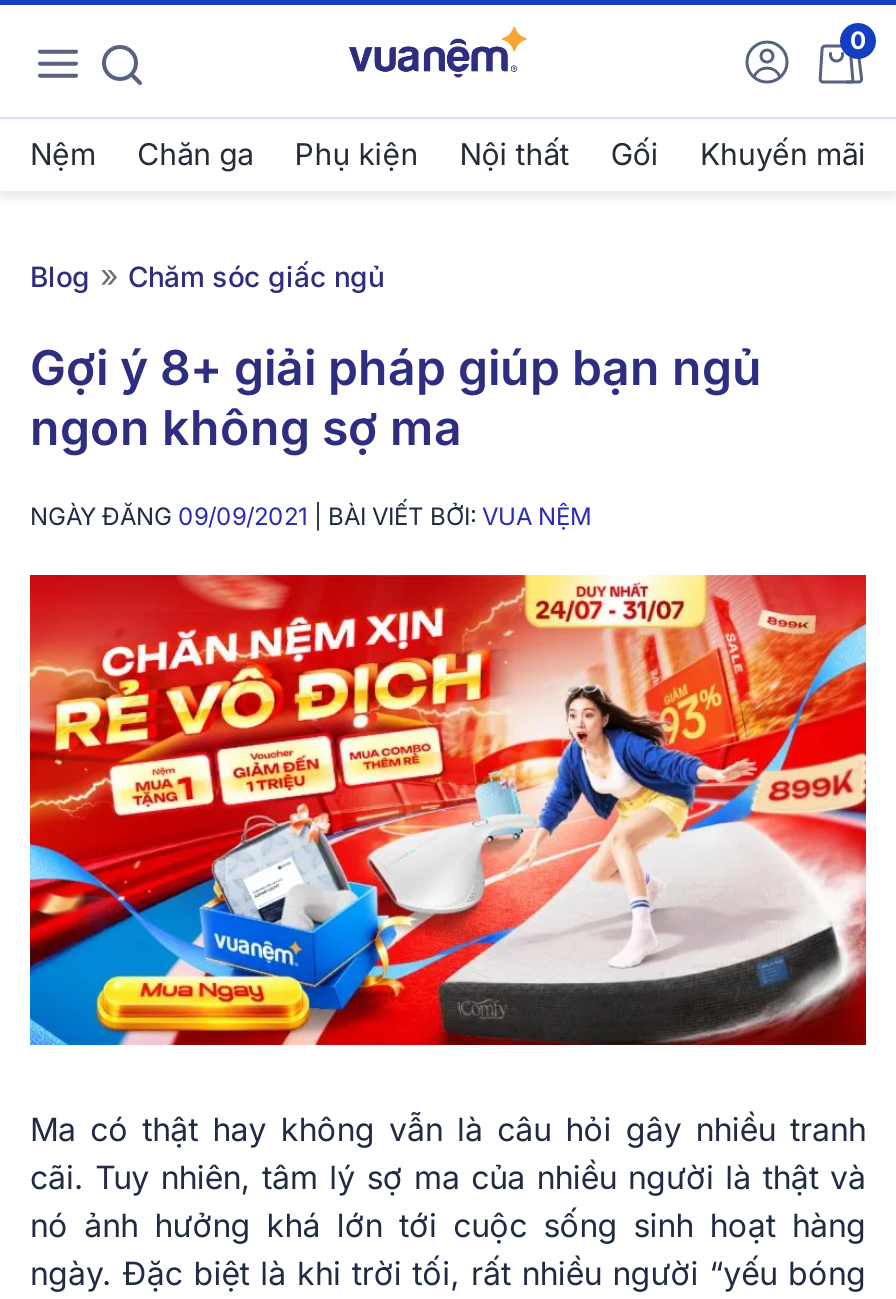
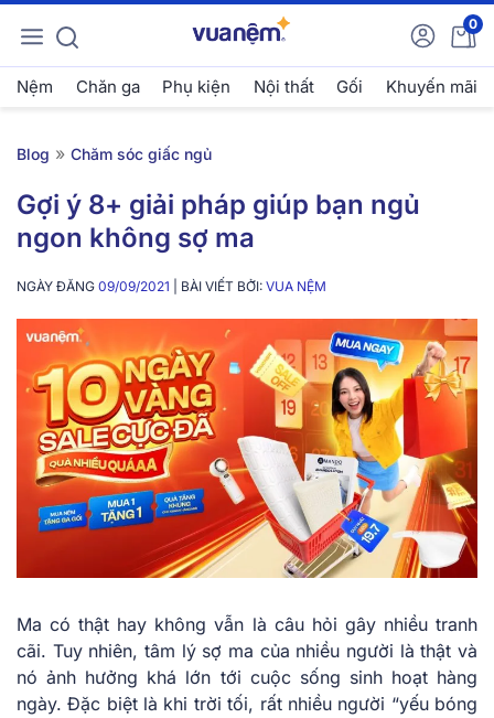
- [image]
+ [image]
